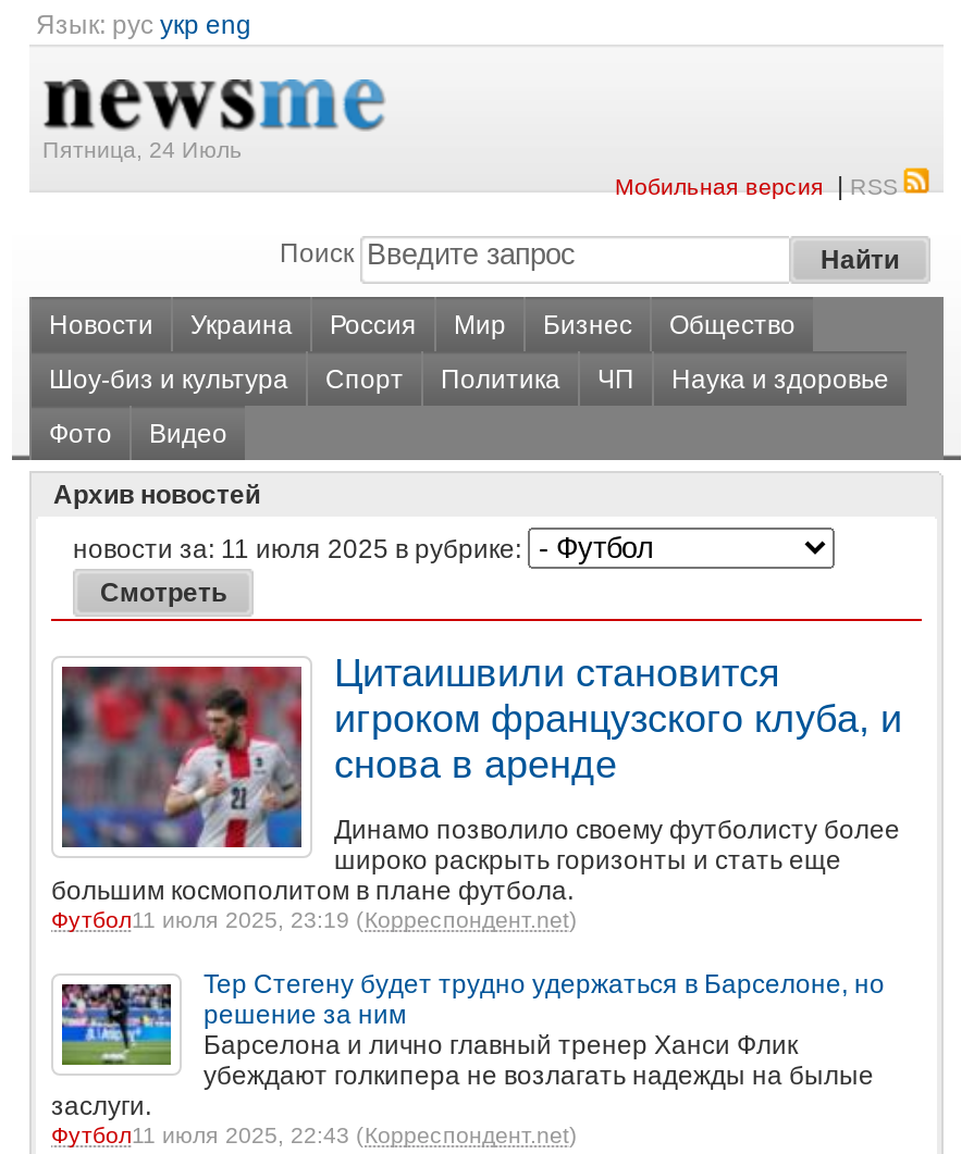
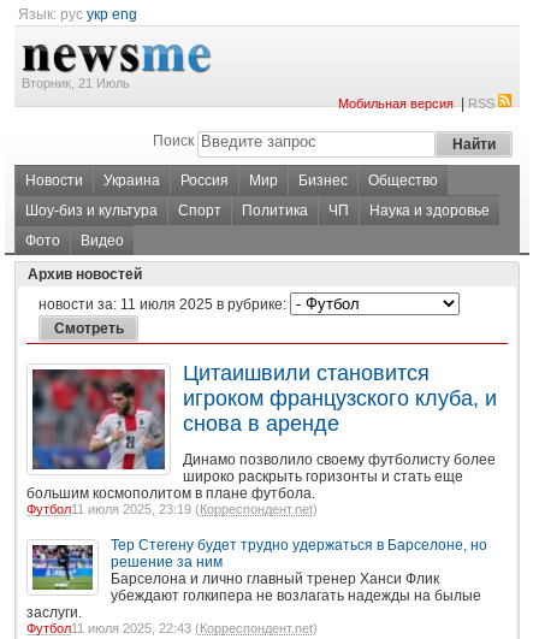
- Пятница, 24 Июль
+ Вторник, 21 Июль
